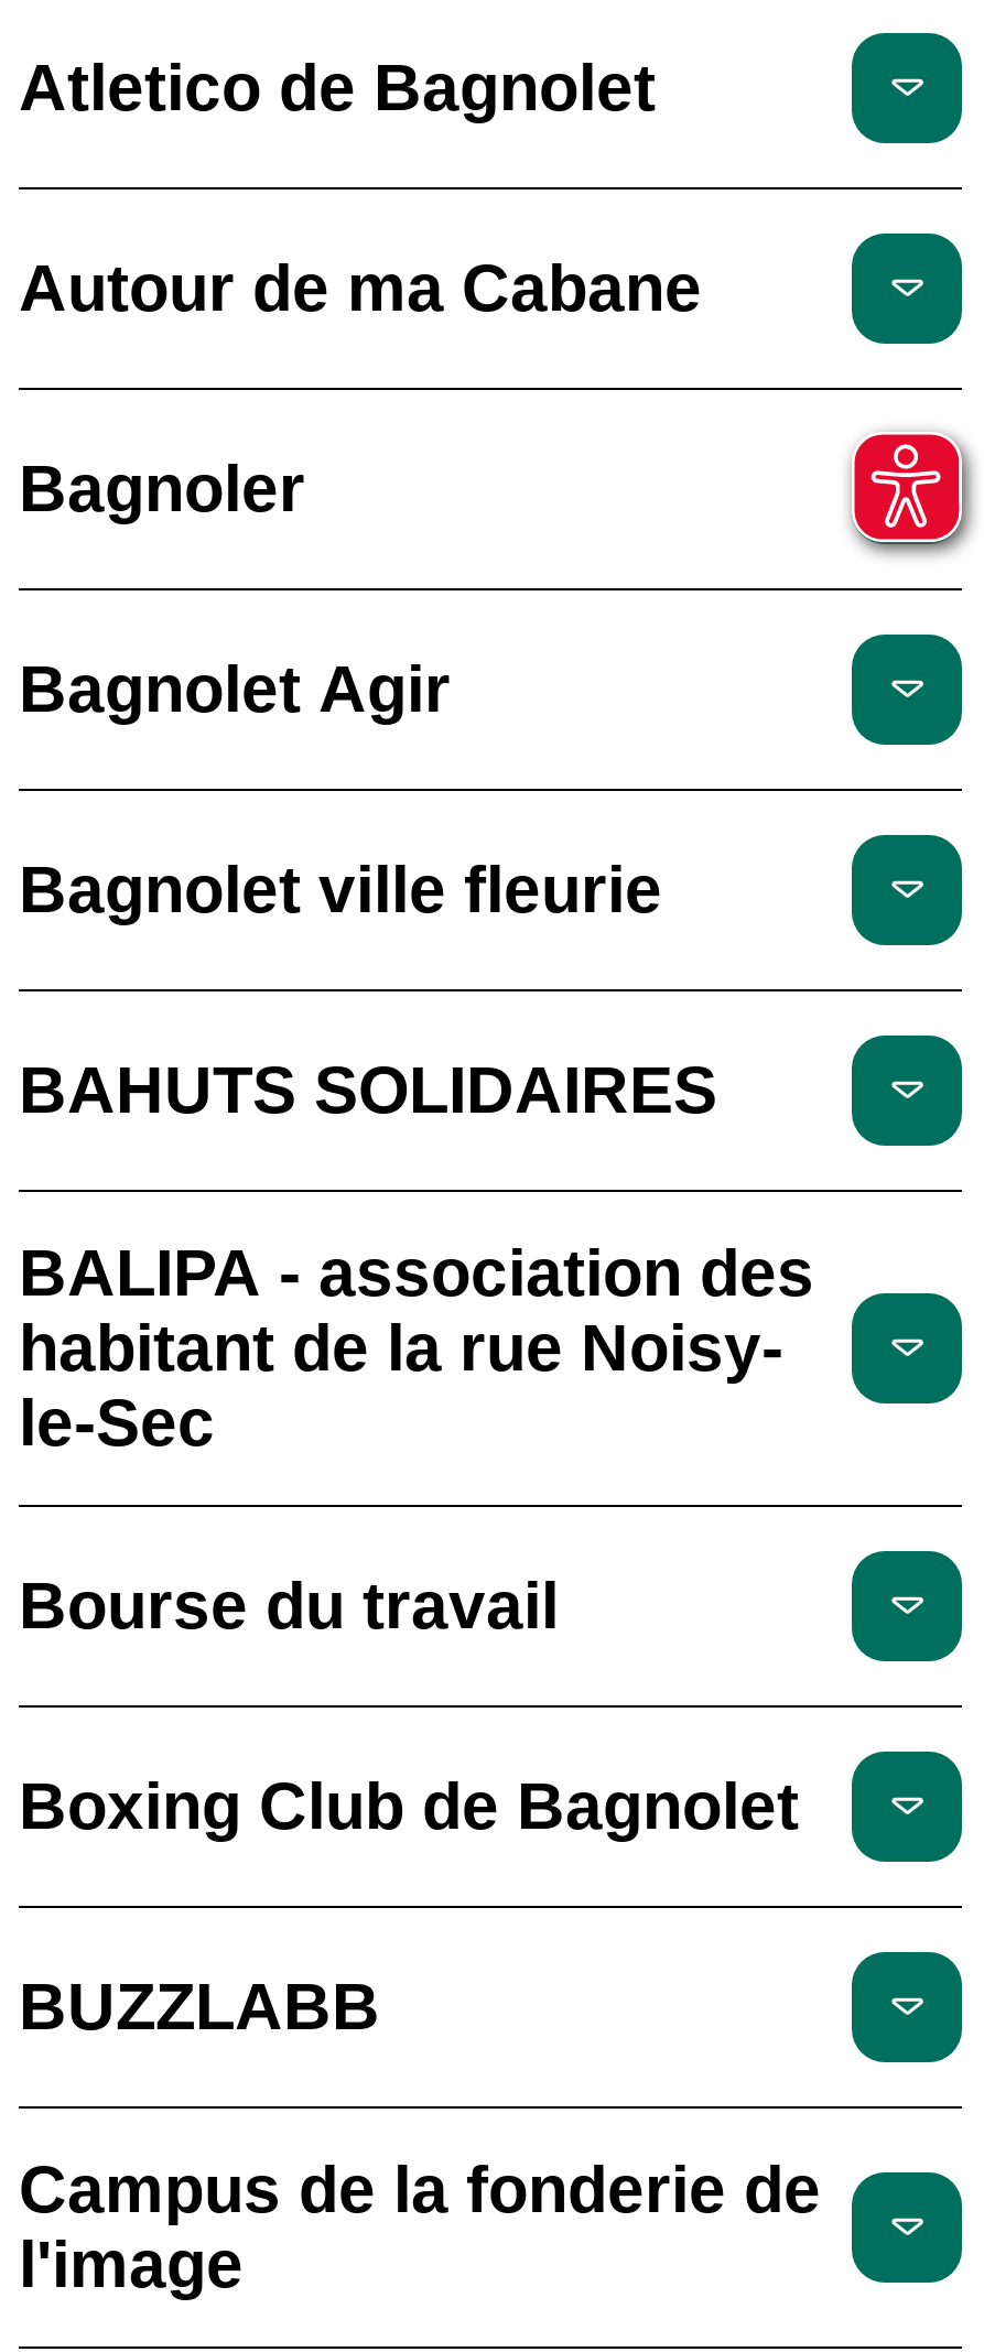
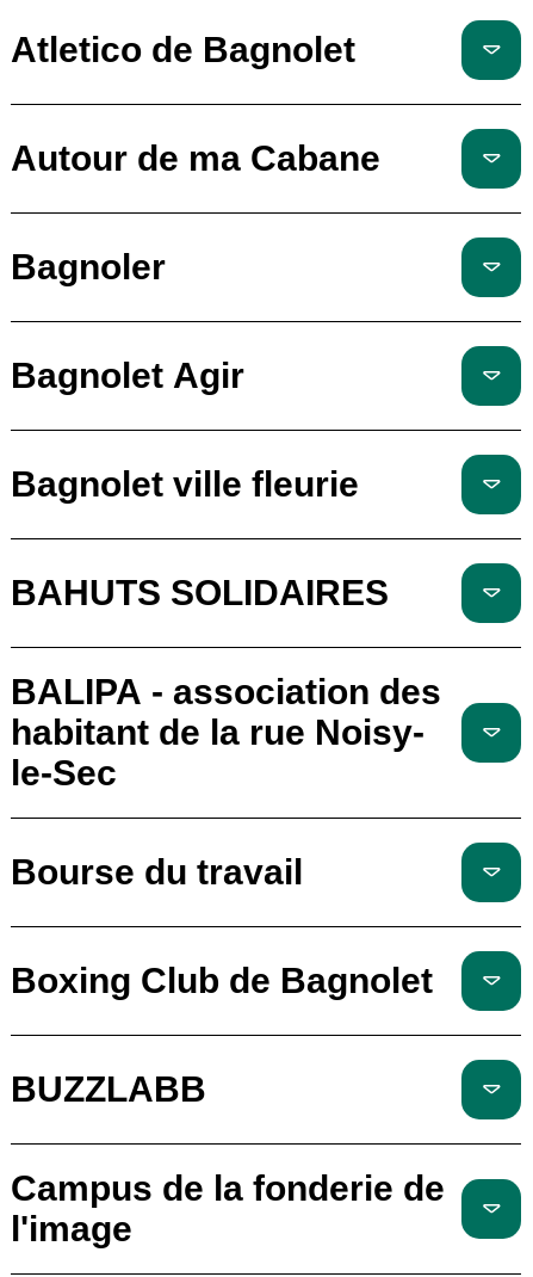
- [image]
+ [image]
